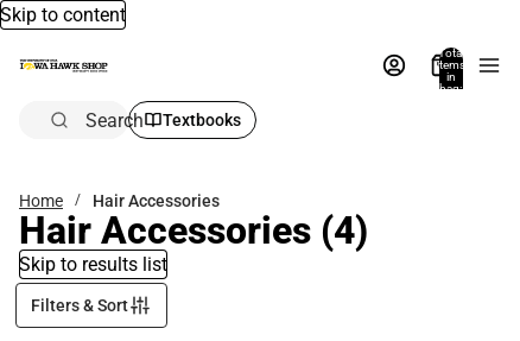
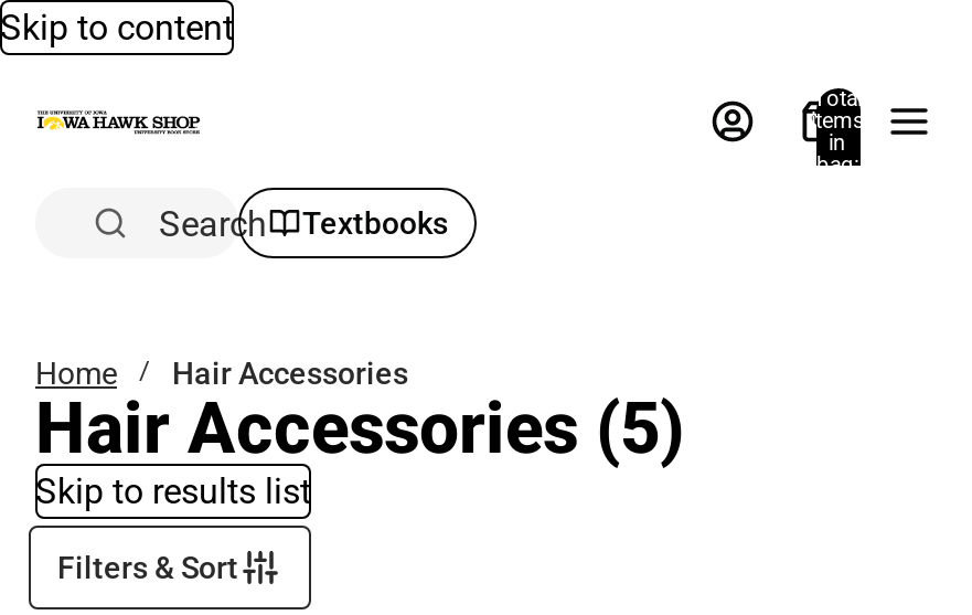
- Hair Accessories (4)
+ Hair Accessories (5)
